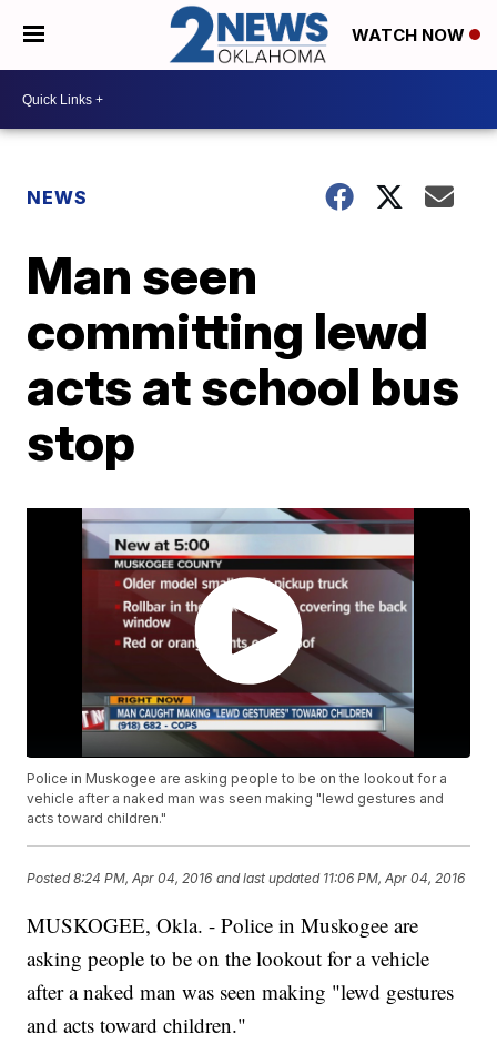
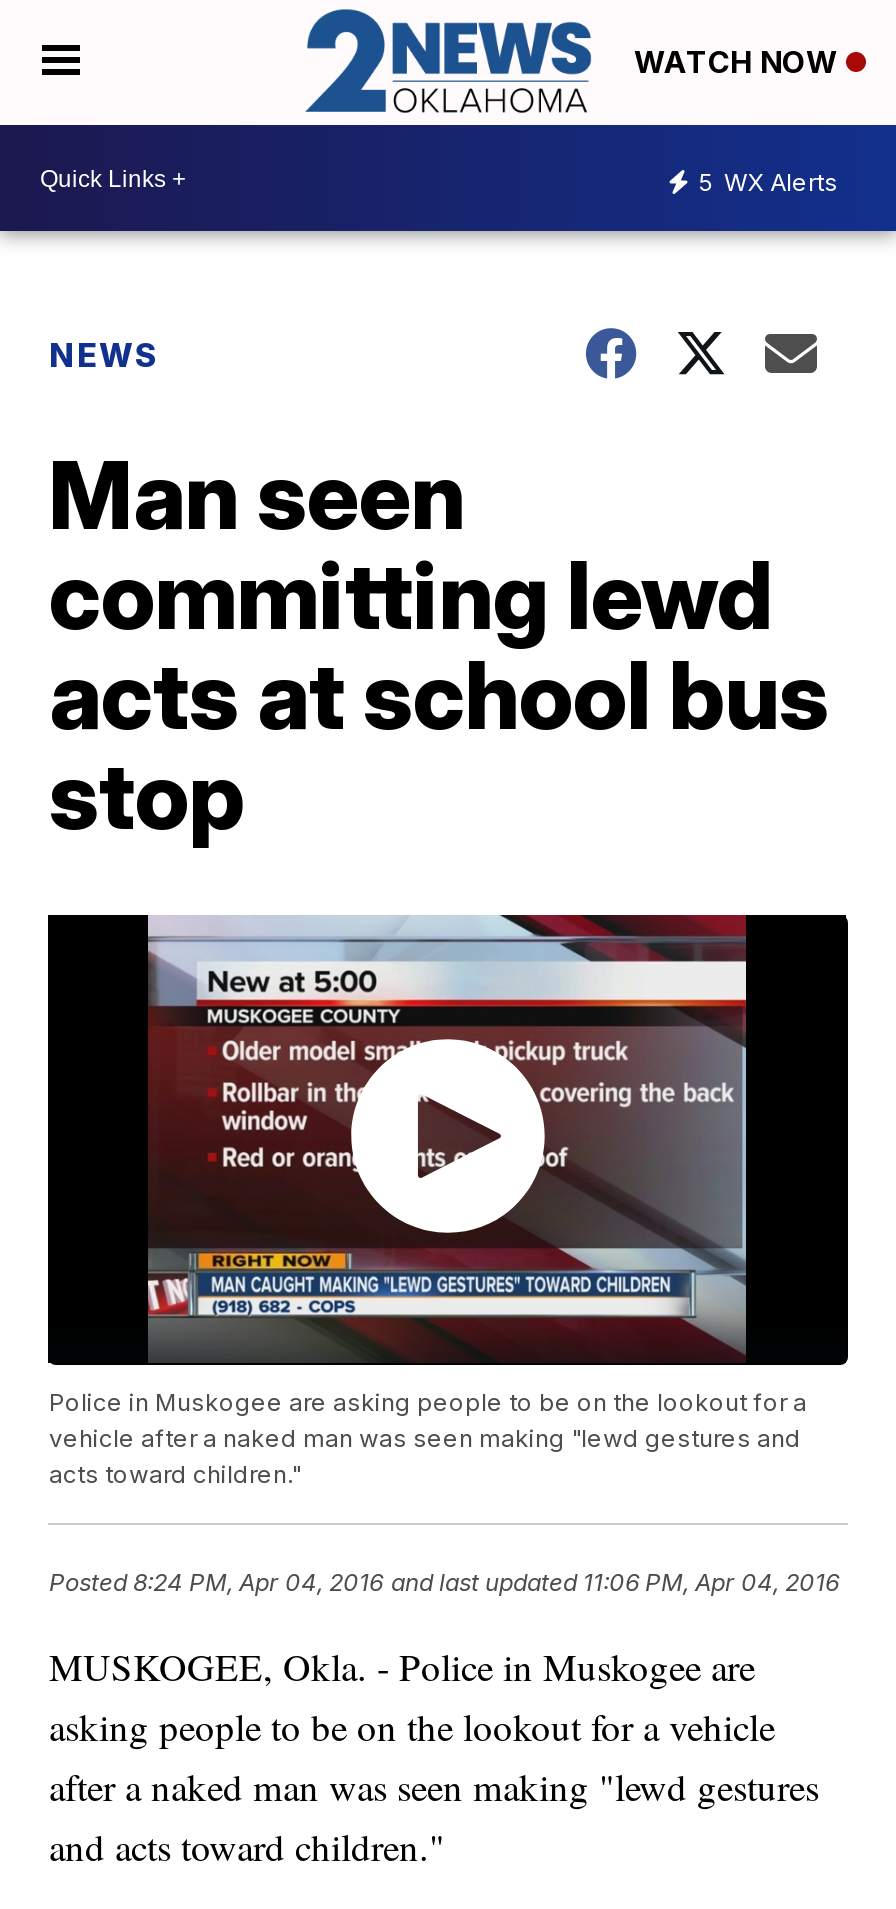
+ 5 WX Alerts
